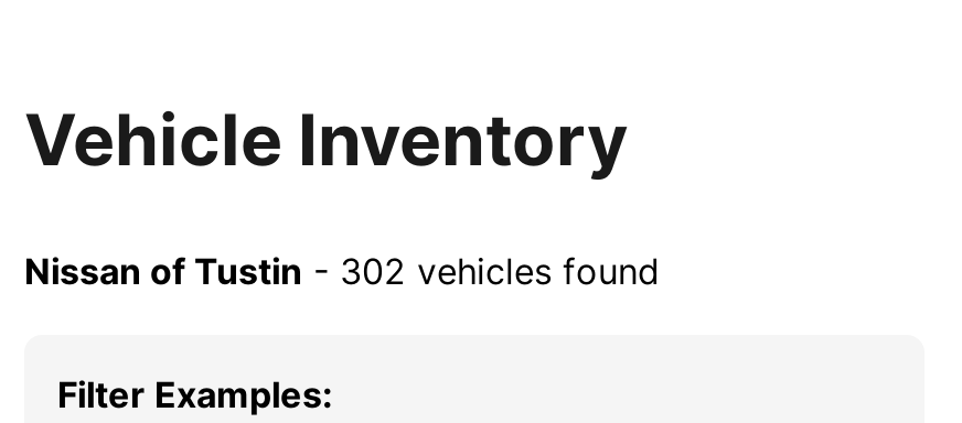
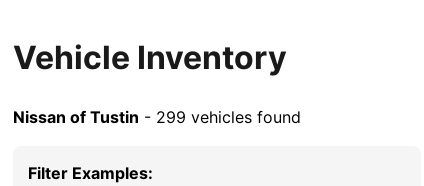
- Nissan of Tustin - 302 vehicles found
+ Nissan of Tustin - 299 vehicles found
